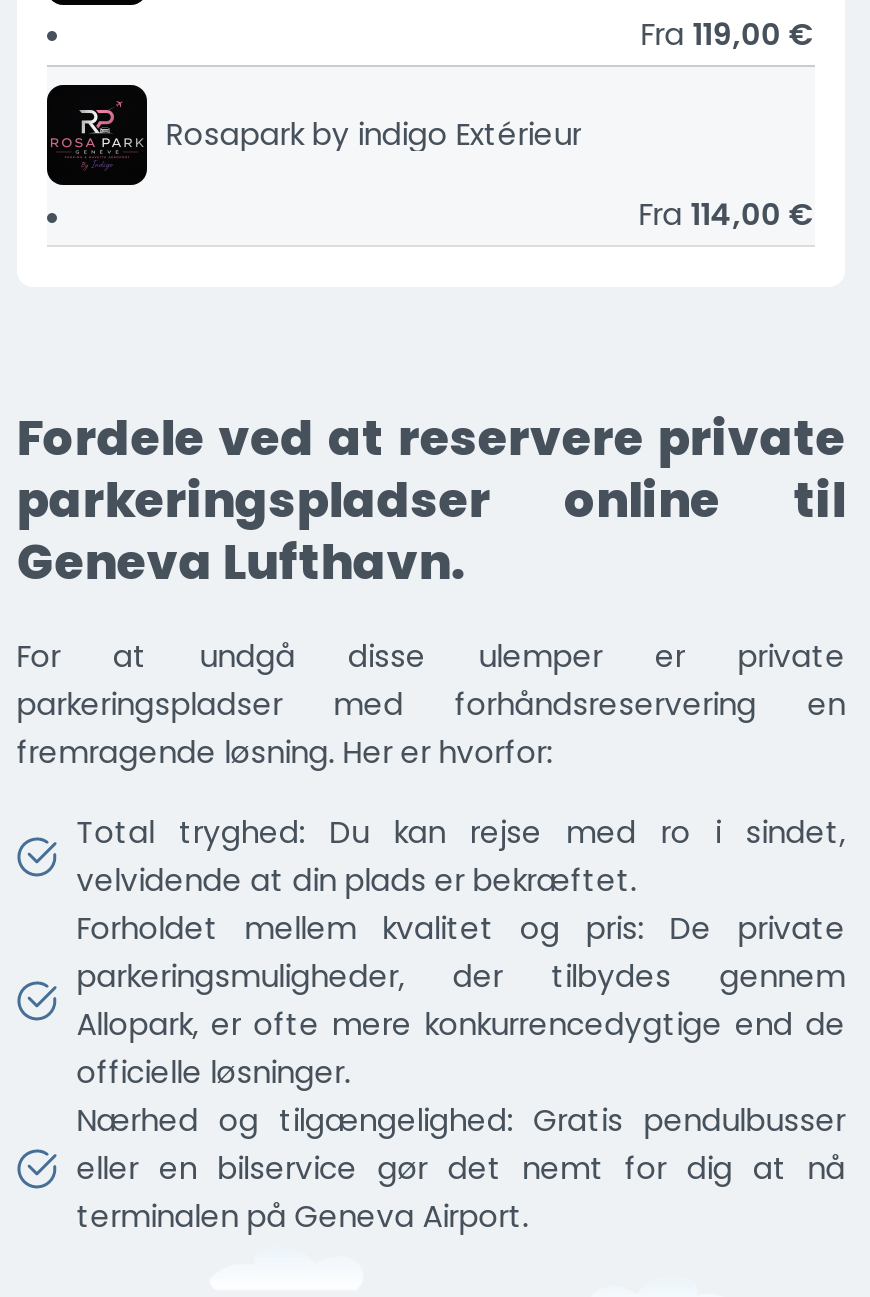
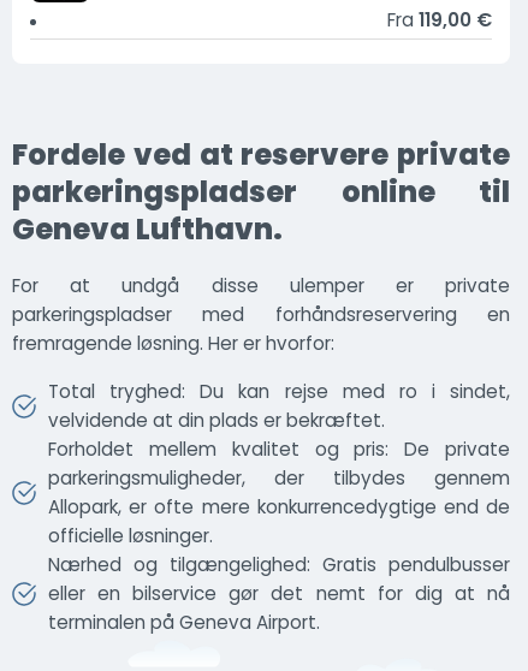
- [image]
- Rosapark by indigo Extérieur
- fra 114,00 €
